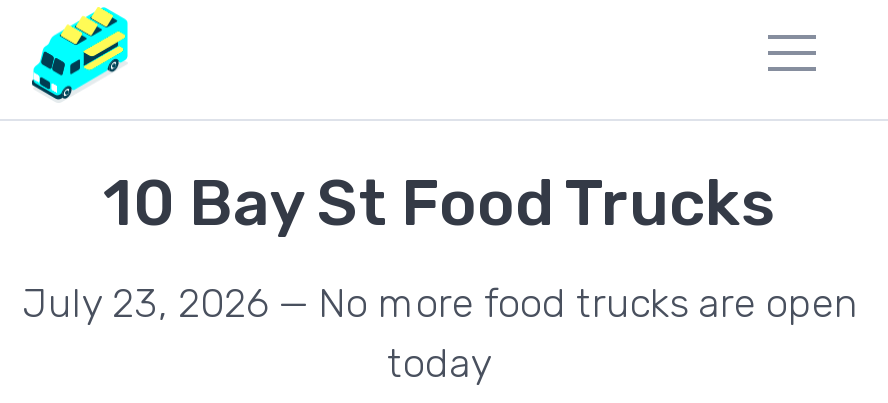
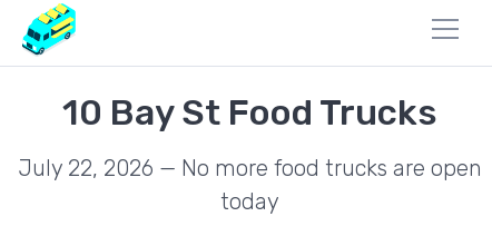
- July 23, 2026 — No more food trucks are open
+ July 22, 2026 — No more food trucks are open
